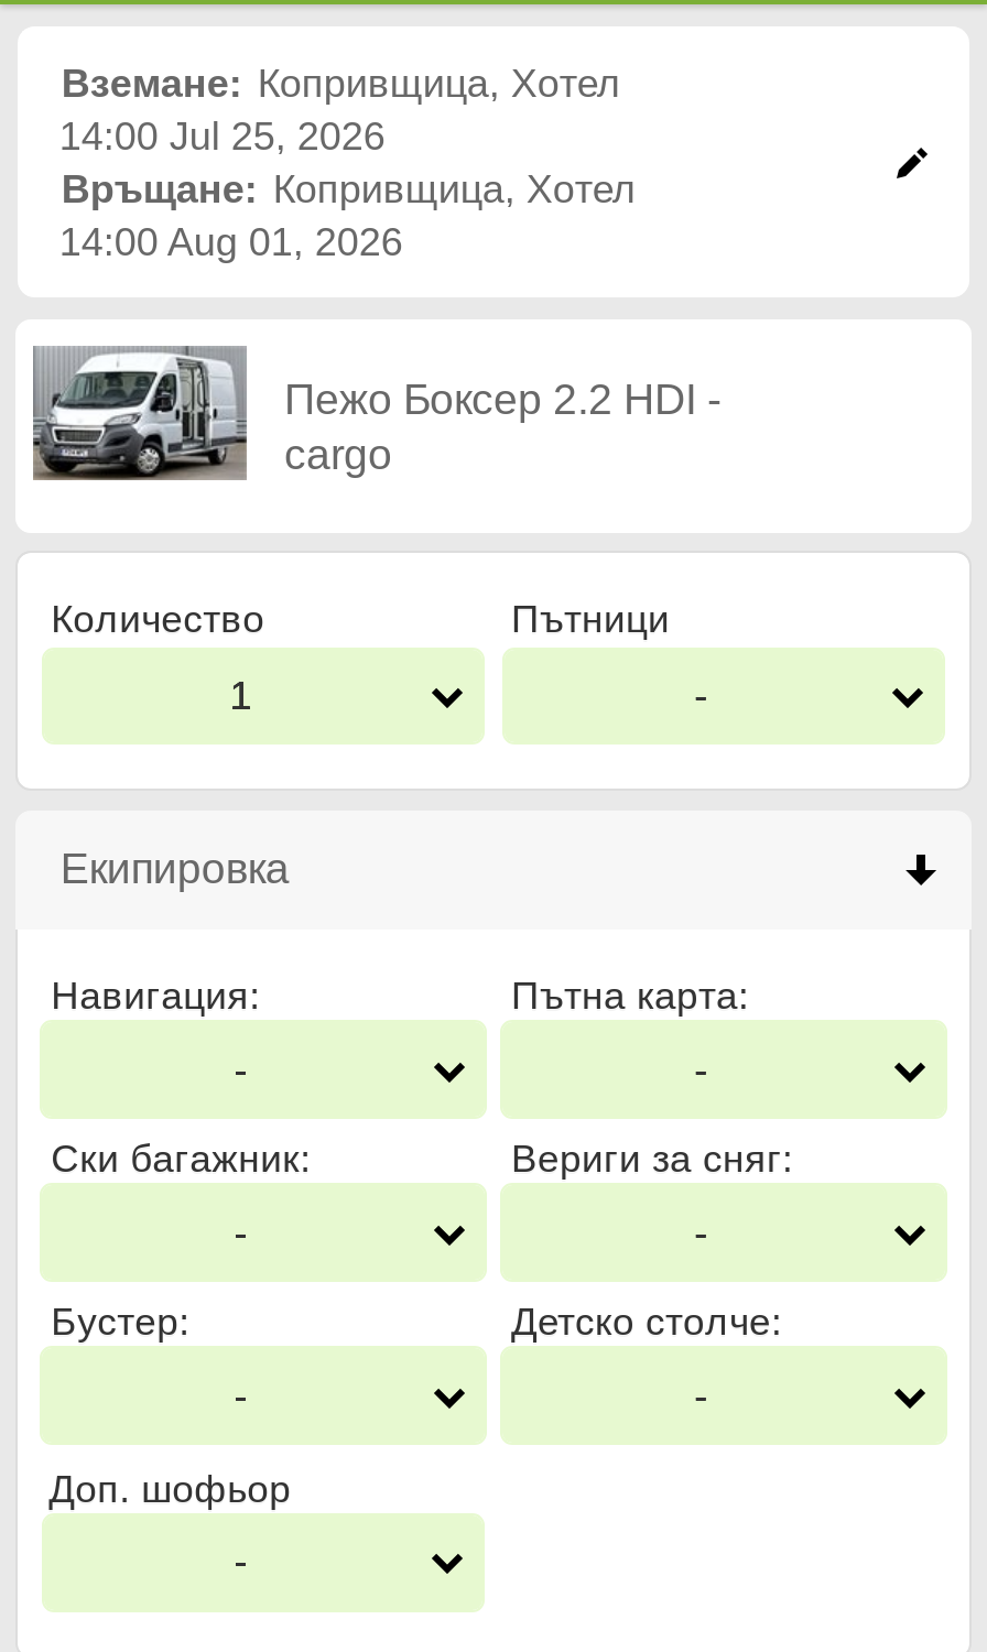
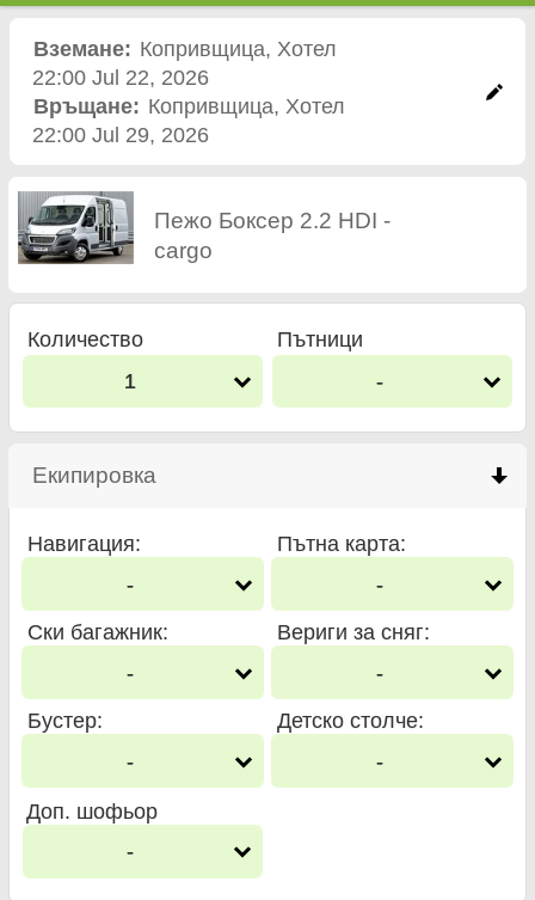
- 14:00 Jul 25, 2026
+ 22:00 Jul 22, 2026

- 14:00 Aug 01, 2026
+ 22:00 Jul 29, 2026
